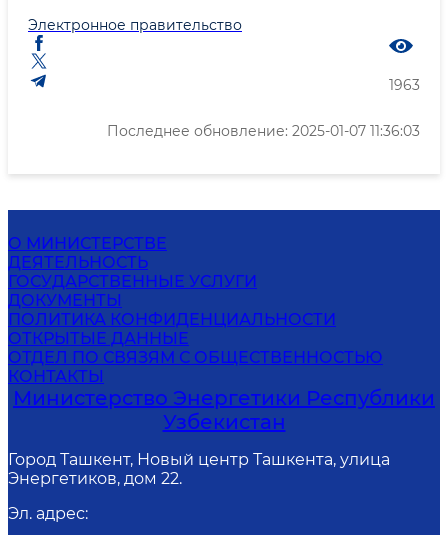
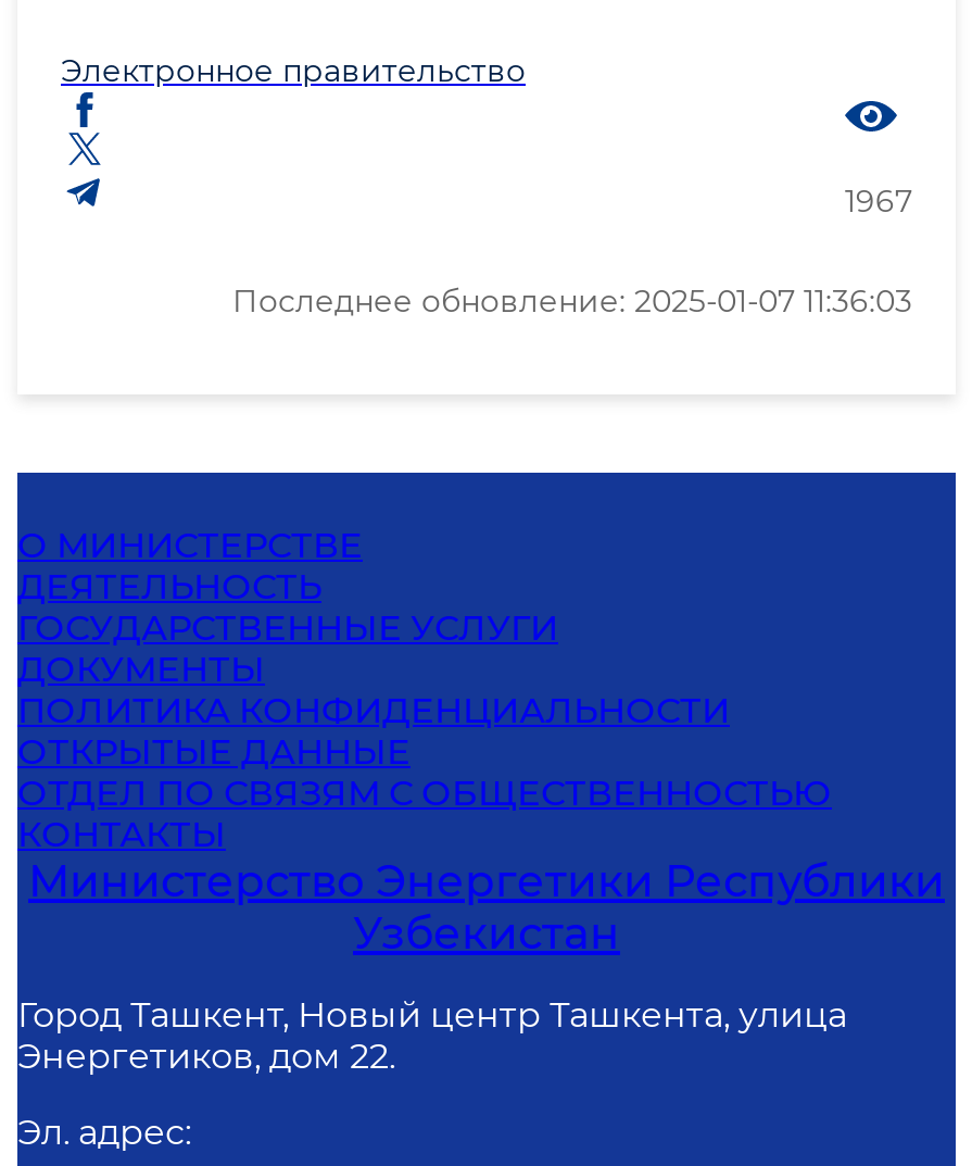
- 1963
+ 1967
